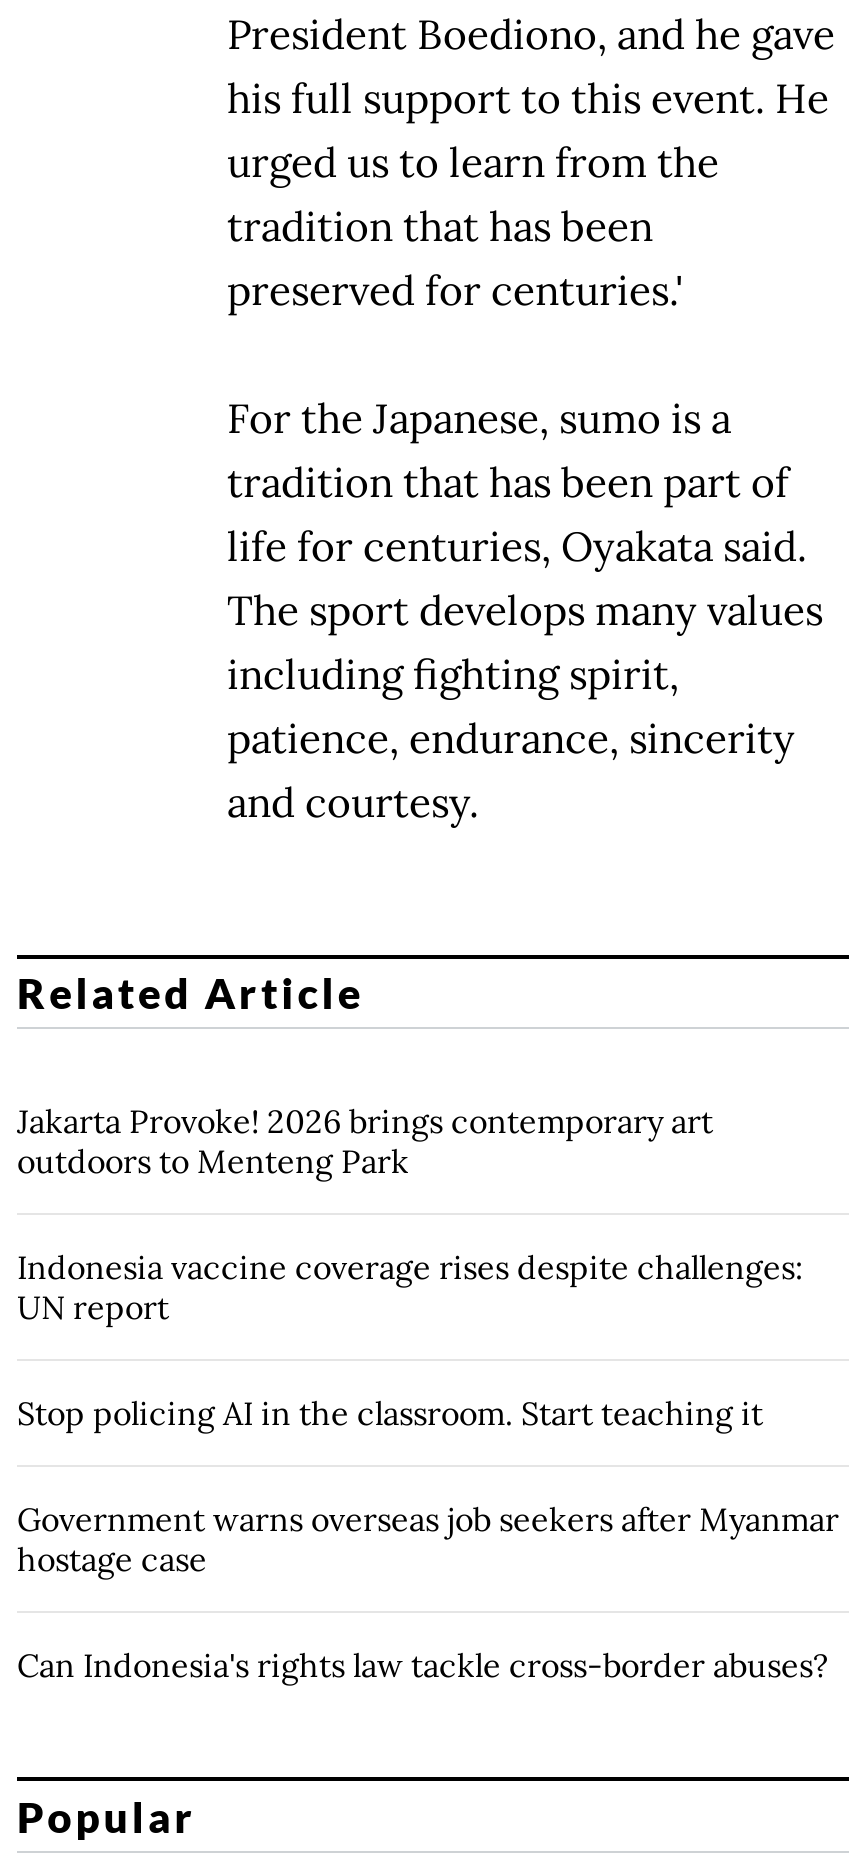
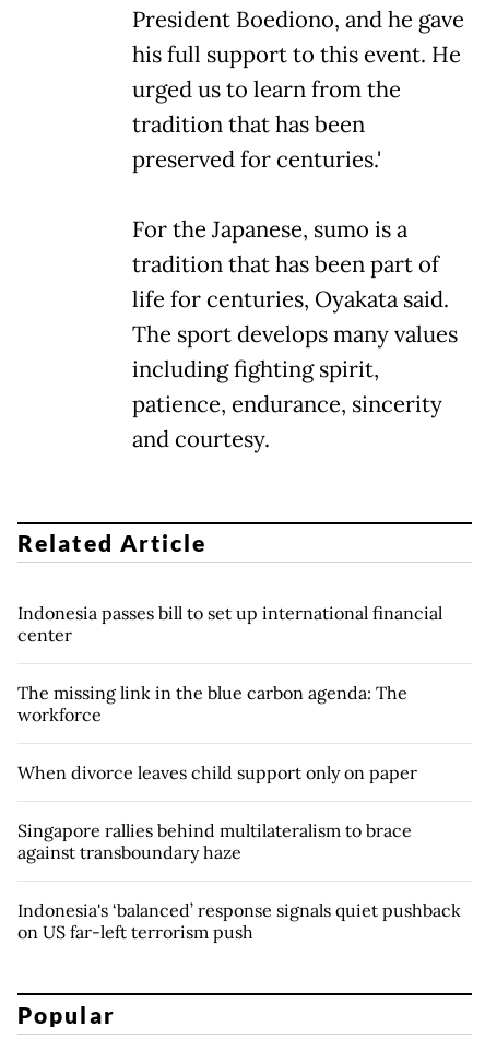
- Jakarta Provoke! 2026 brings contemporary art
- outdoors to Menteng Park
+ Indonesia passes bill to set up international financial
+ center

- Indonesia vaccine coverage rises despite challenges:
- UN report
+ The missing link in the blue carbon agenda: The
+ workforce

- Stop policing AI in the classroom. Start teaching it
+ When divorce leaves child support only on paper

- Government warns overseas job seekers after Myanmar
- hostage case
+ Singapore rallies behind multilateralism to brace
+ against transboundary haze

- Can Indonesia's rights law tackle cross-border abuses?
+ Indonesia's ‘balanced’ response signals quiet pushback
+ on US far-left terrorism push
